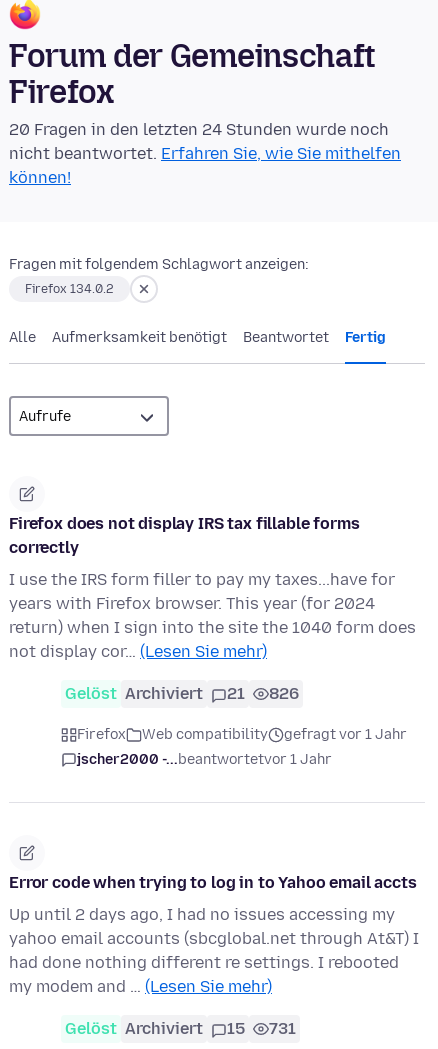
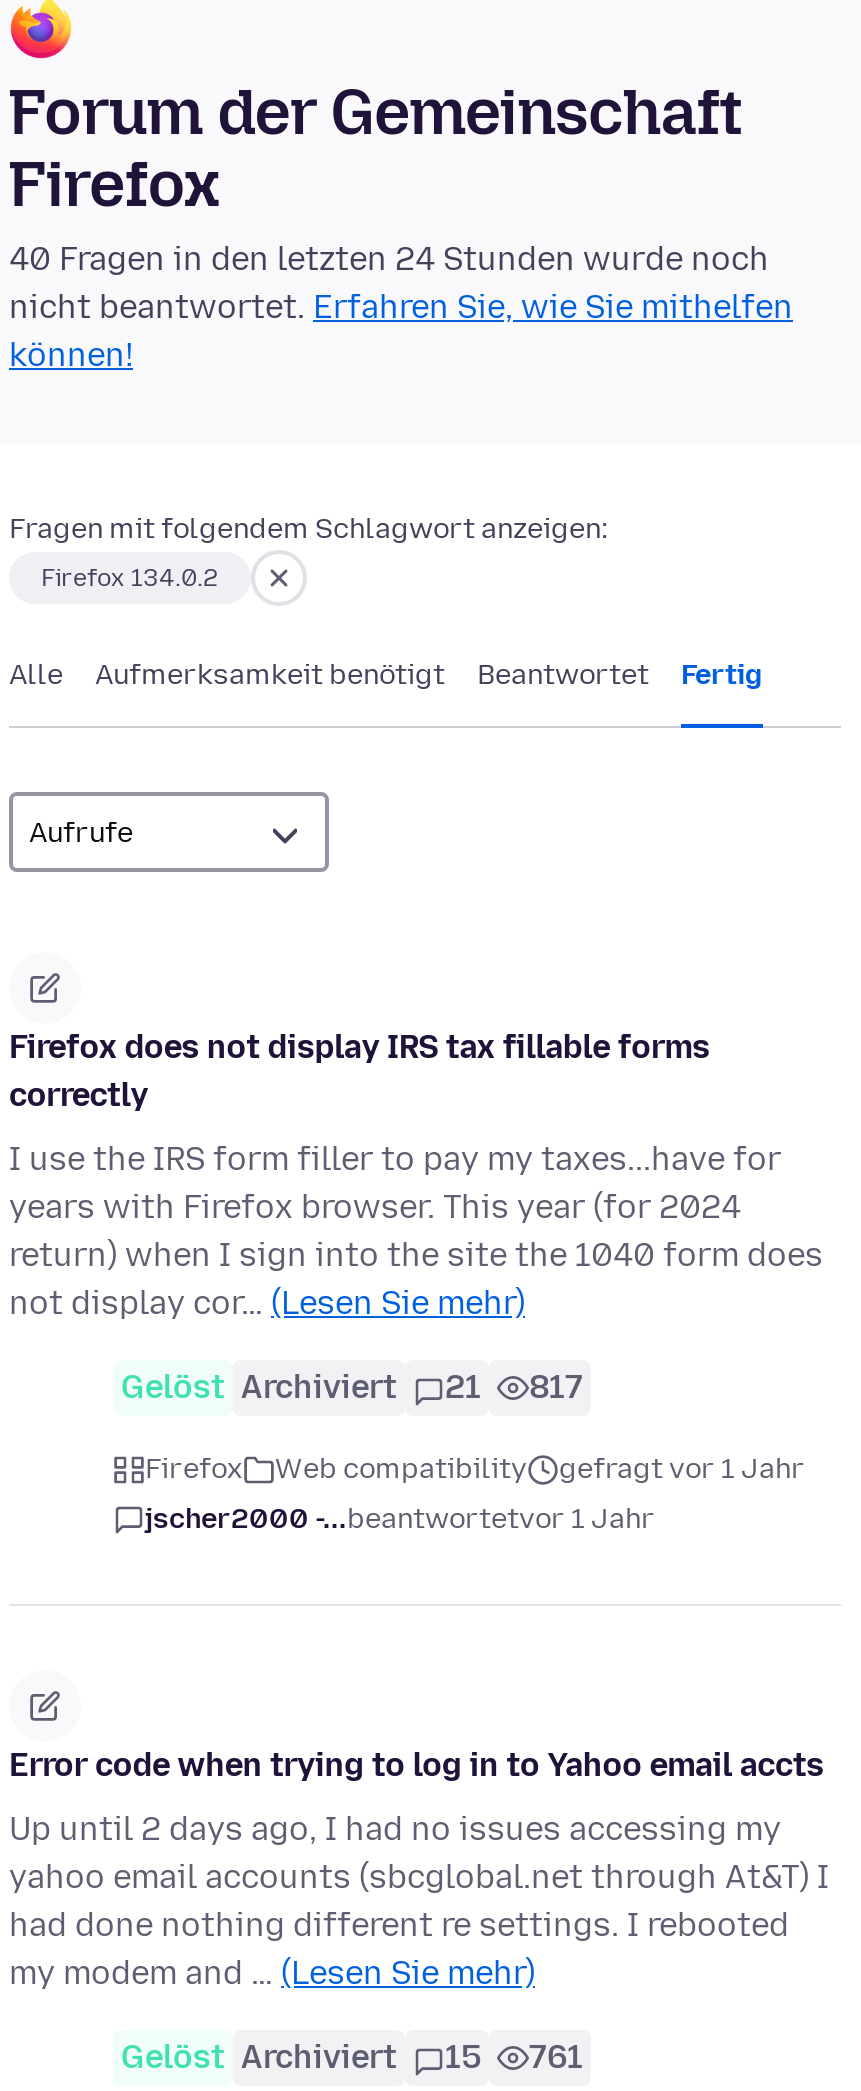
- 20 Fragen in den letzten 24 Stunden wurde noch
+ 40 Fragen in den letzten 24 Stunden wurde noch

- Gelöst Archiviert 21 826
+ Gelöst Archiviert 21 817

- Gelöst Archiviert 15 731
+ Gelöst Archiviert 15 761
